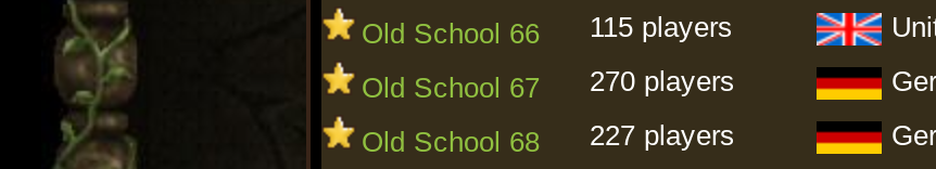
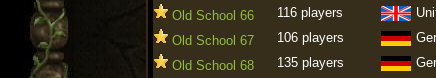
- Old School 66 115 players
+ Old School 66 116 players

- Old School 67 270 players
+ Old School 67 106 players

- Old School 68 227 players
+ Old School 68 135 players
